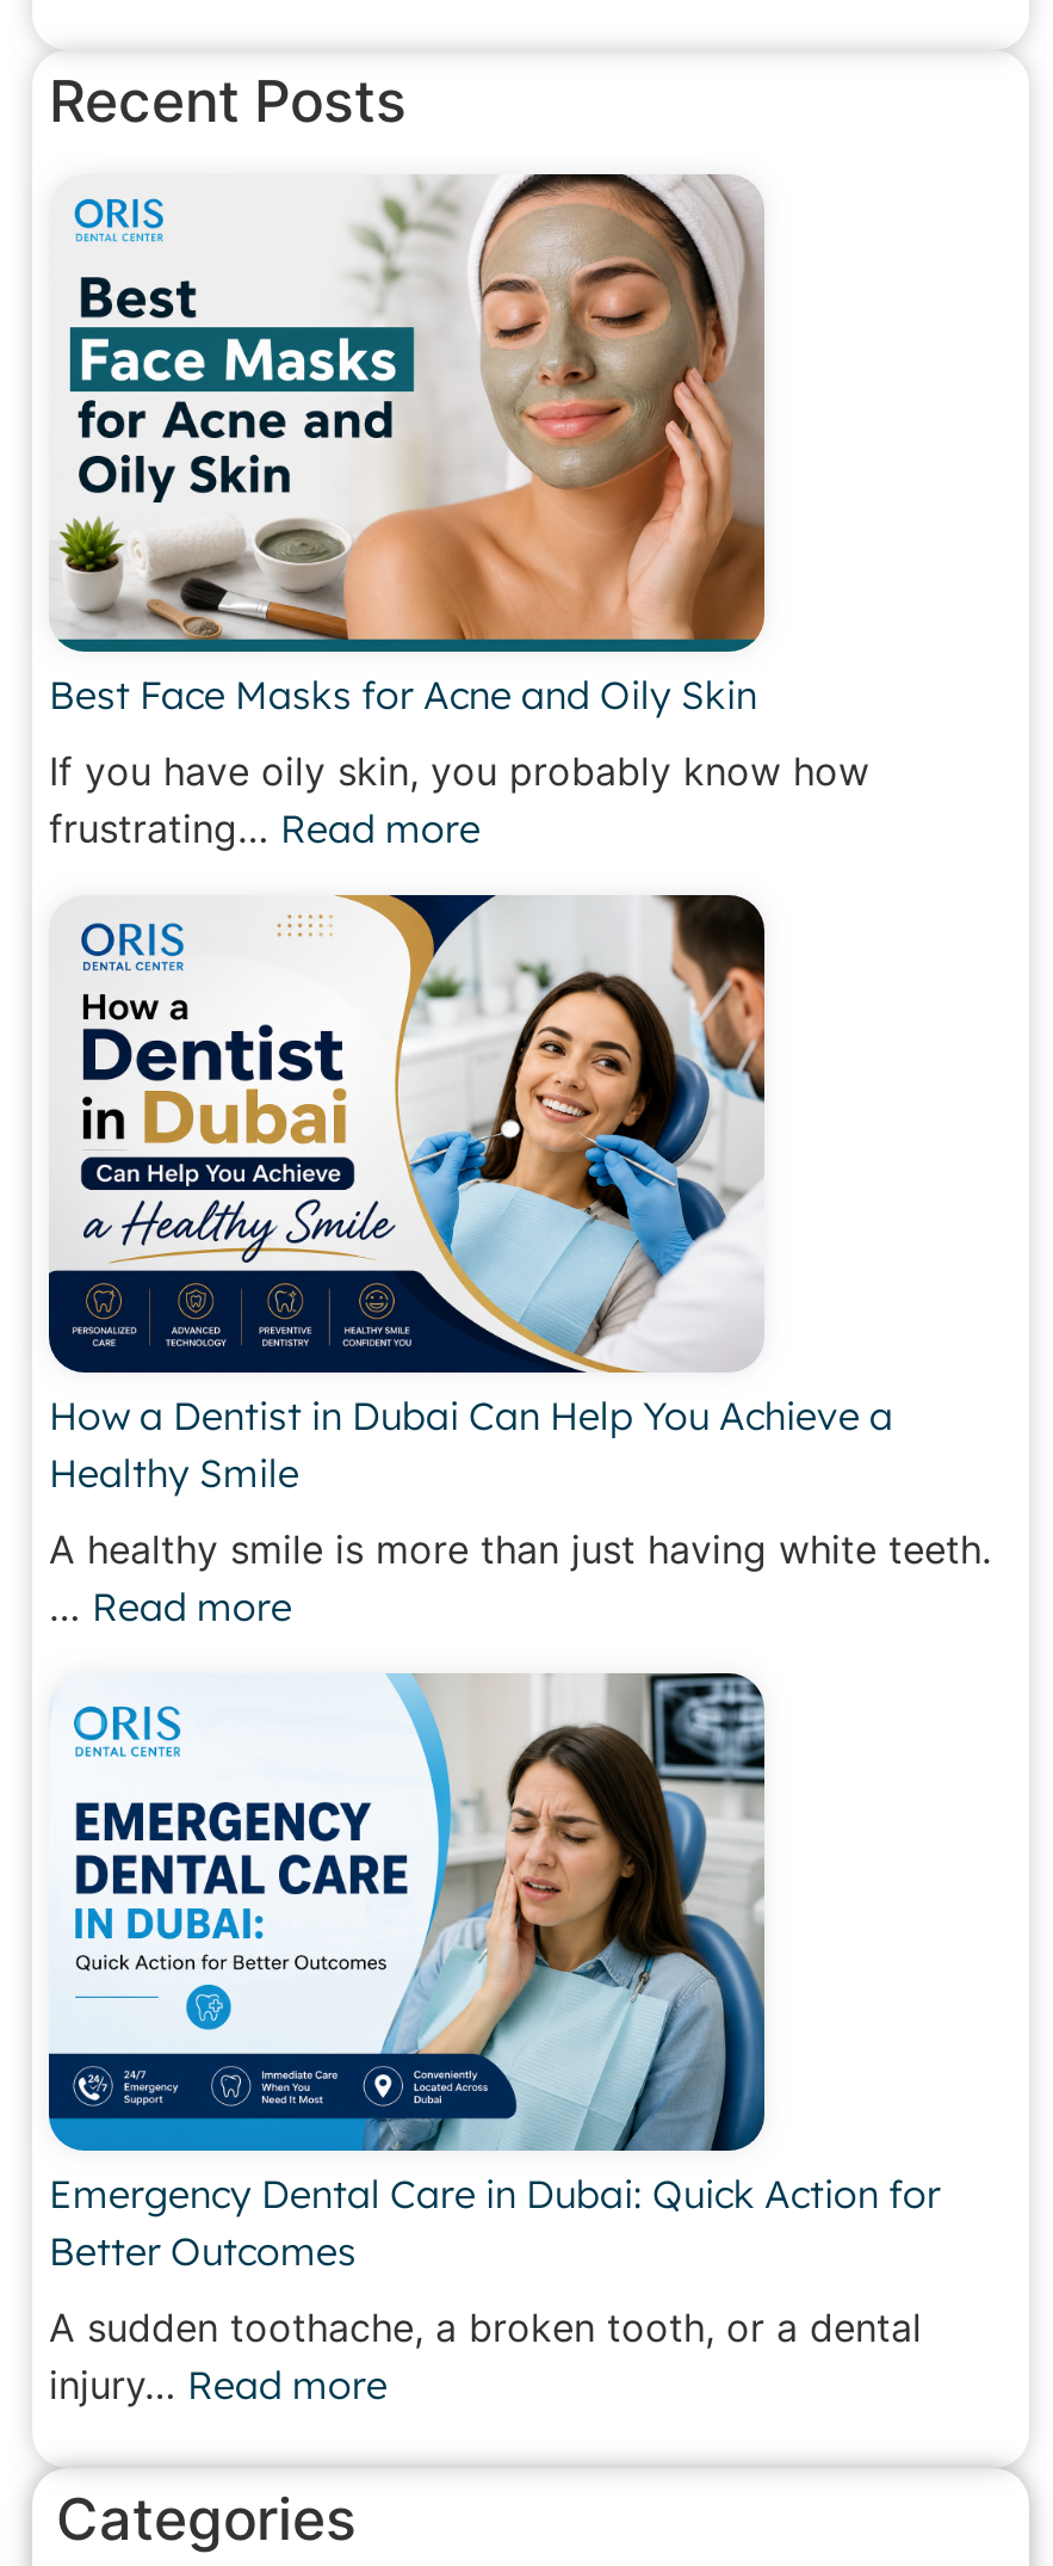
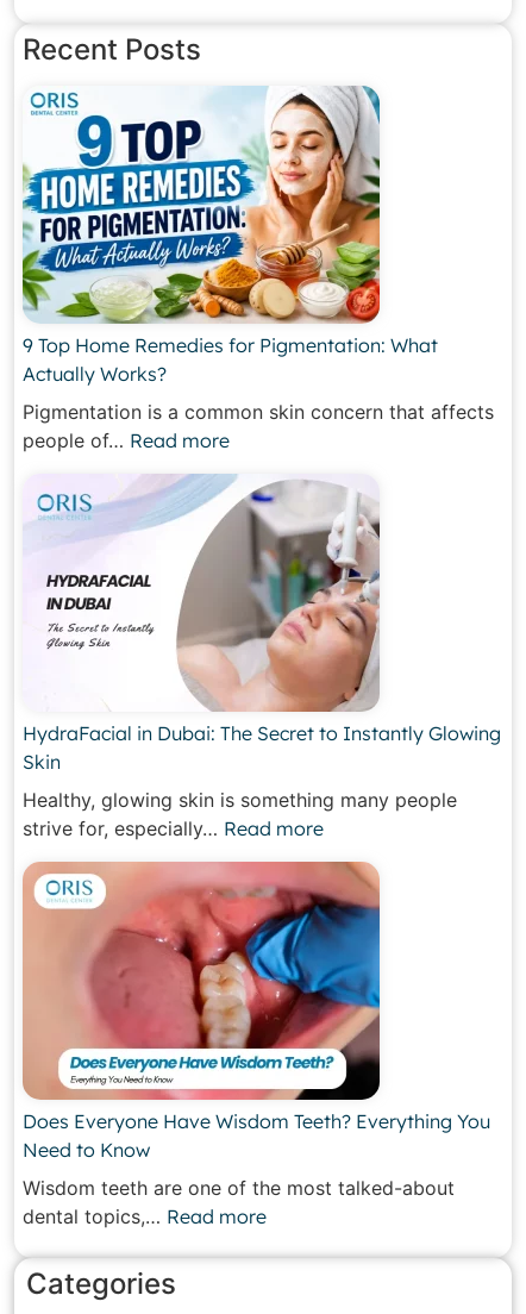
- [image]
- Best Face Masks for Acne and Oily Skin
+ [image]
+ 9 Top Home Remedies for Pigmentation: What
+ Actually Works?

- If you have oily skin, you probably know how
- frustrating… Read more
+ Pigmentation is a common skin concern that affects
+ people of… Read more

- [image]
- How a Dentist in Dubai Can Help You Achieve a
- Healthy Smile
+ [image]
+ HydraFacial in Dubai: The Secret to Instantly Glowing
+ Skin

- A healthy smile is more than just having white teeth.
- … Read more
+ Healthy, glowing skin is something many people
+ strive for, especially… Read more

- [image]
- Emergency Dental Care in Dubai: Quick Action for
- Better Outcomes
+ [image]
+ Does Everyone Have Wisdom Teeth? Everything You
+ Need to Know

- A sudden toothache, a broken tooth, or a dental
- injury… Read more
+ Wisdom teeth are one of the most talked-about
+ dental topics,… Read more
